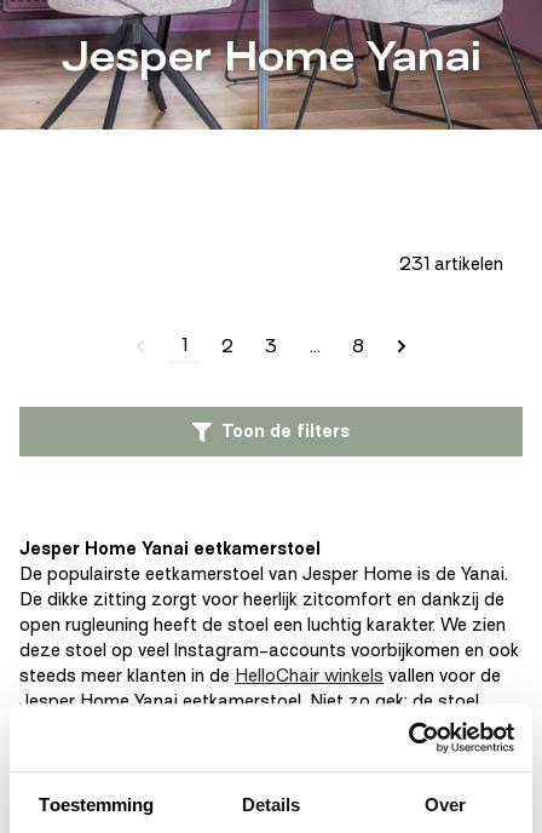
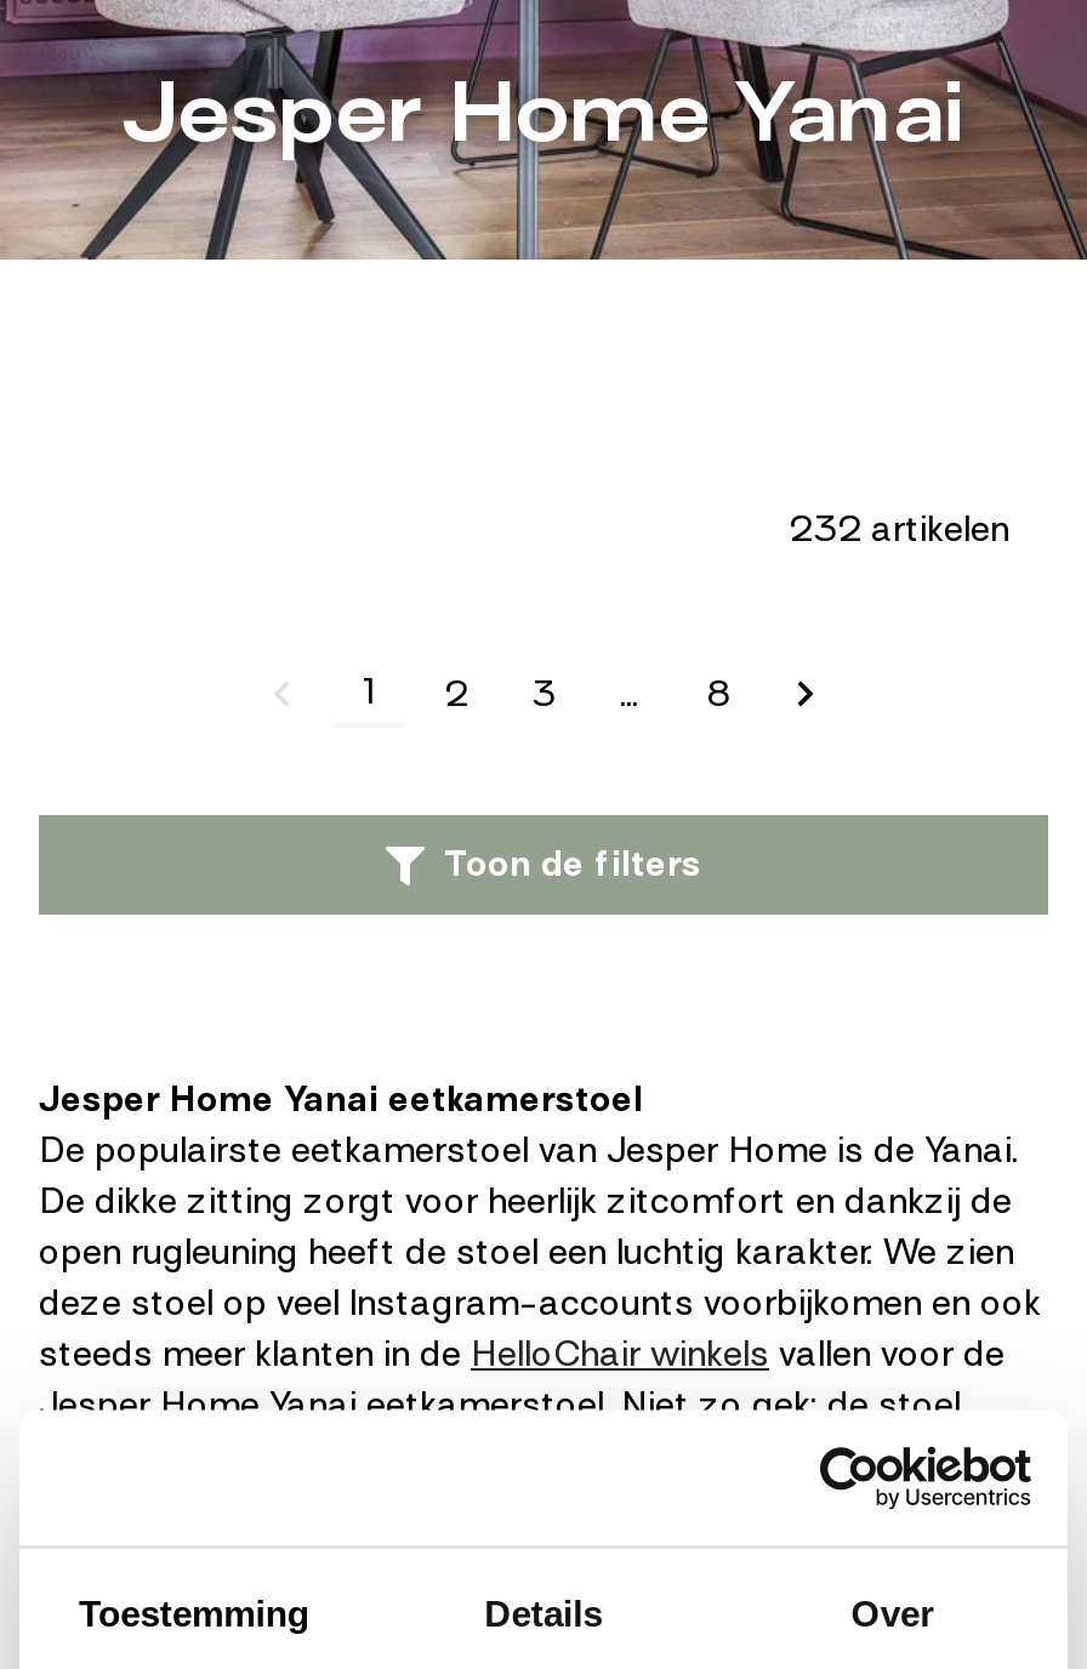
- 231 artikelen
+ 232 artikelen
